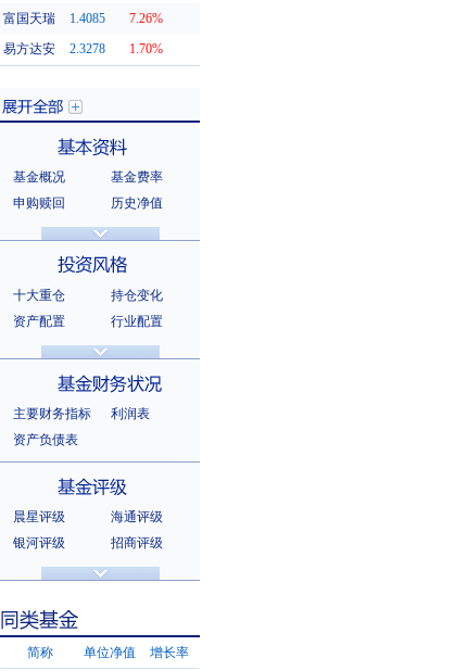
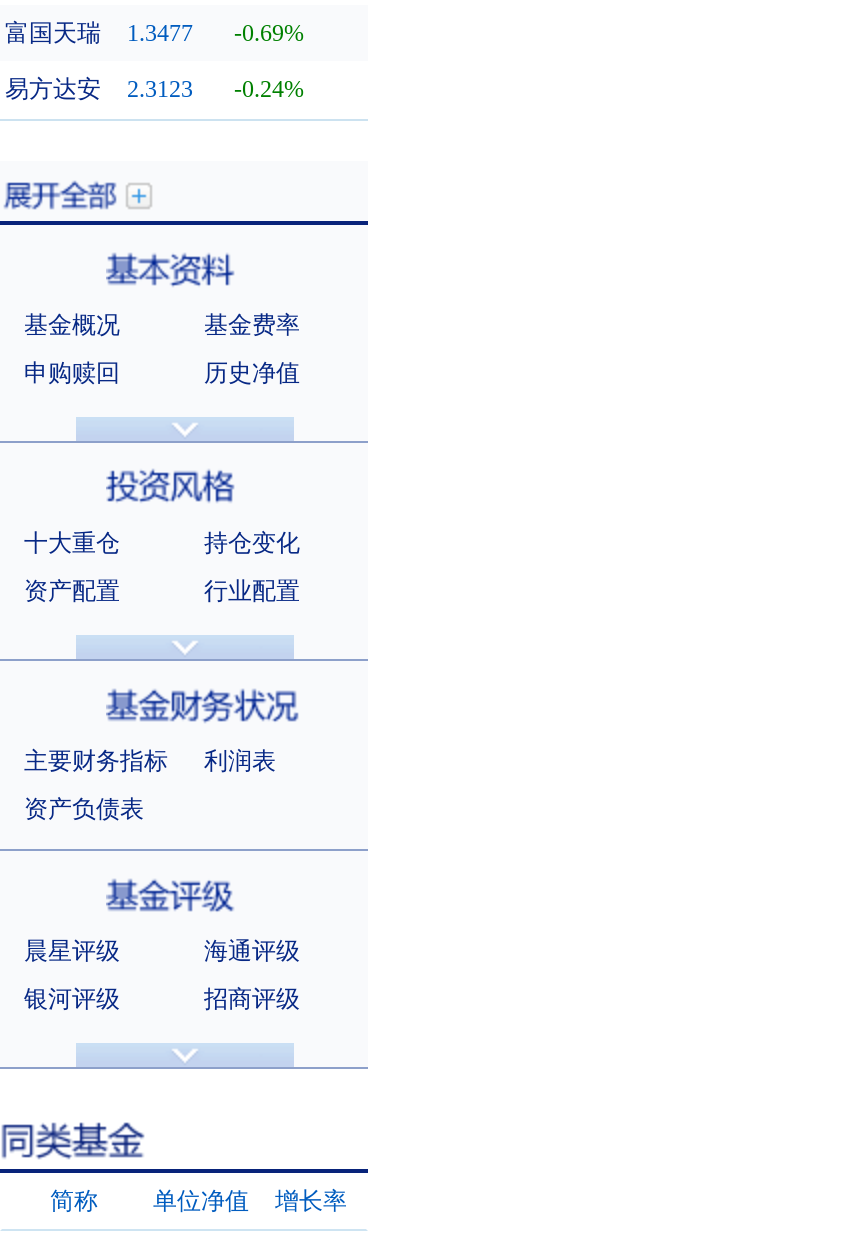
- 1.4085
+ 1.3477

- 7.26%
+ -0.69%

- 2.3278
+ 2.3123

- 1.70%
+ -0.24%
